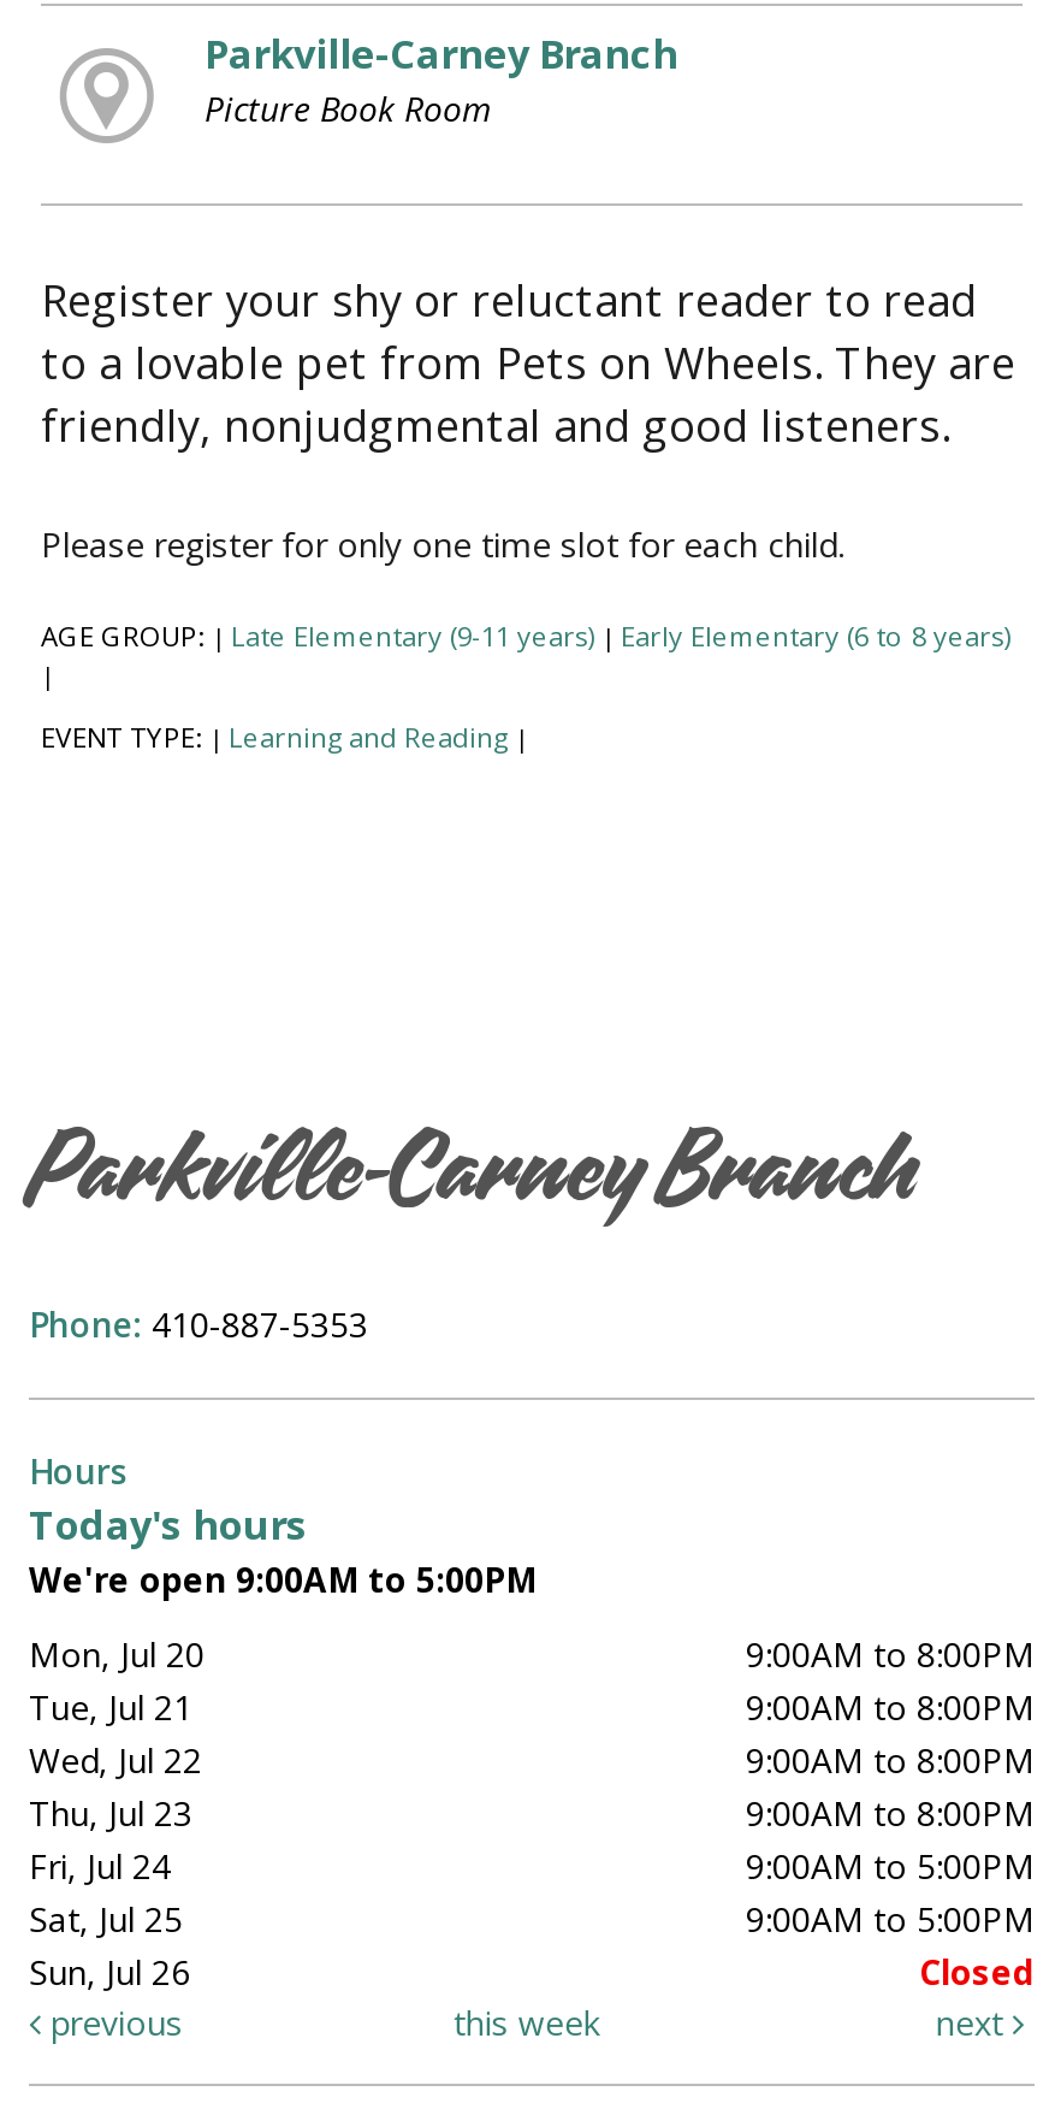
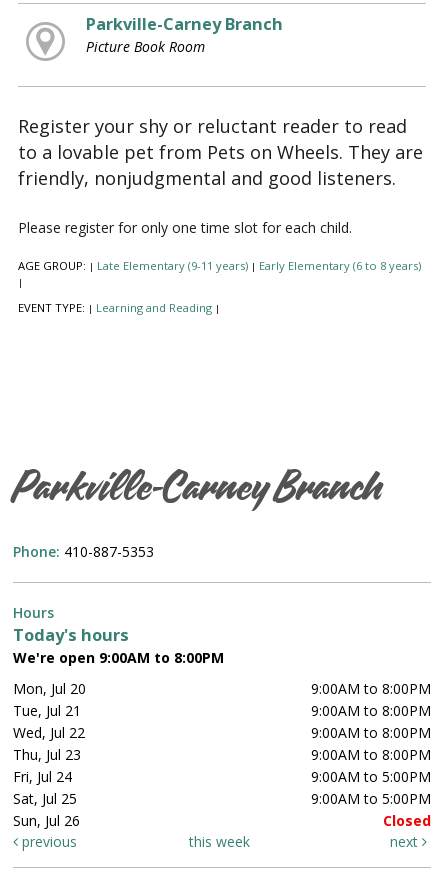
- We're open 9:00AM to 5:00PM
+ We're open 9:00AM to 8:00PM
